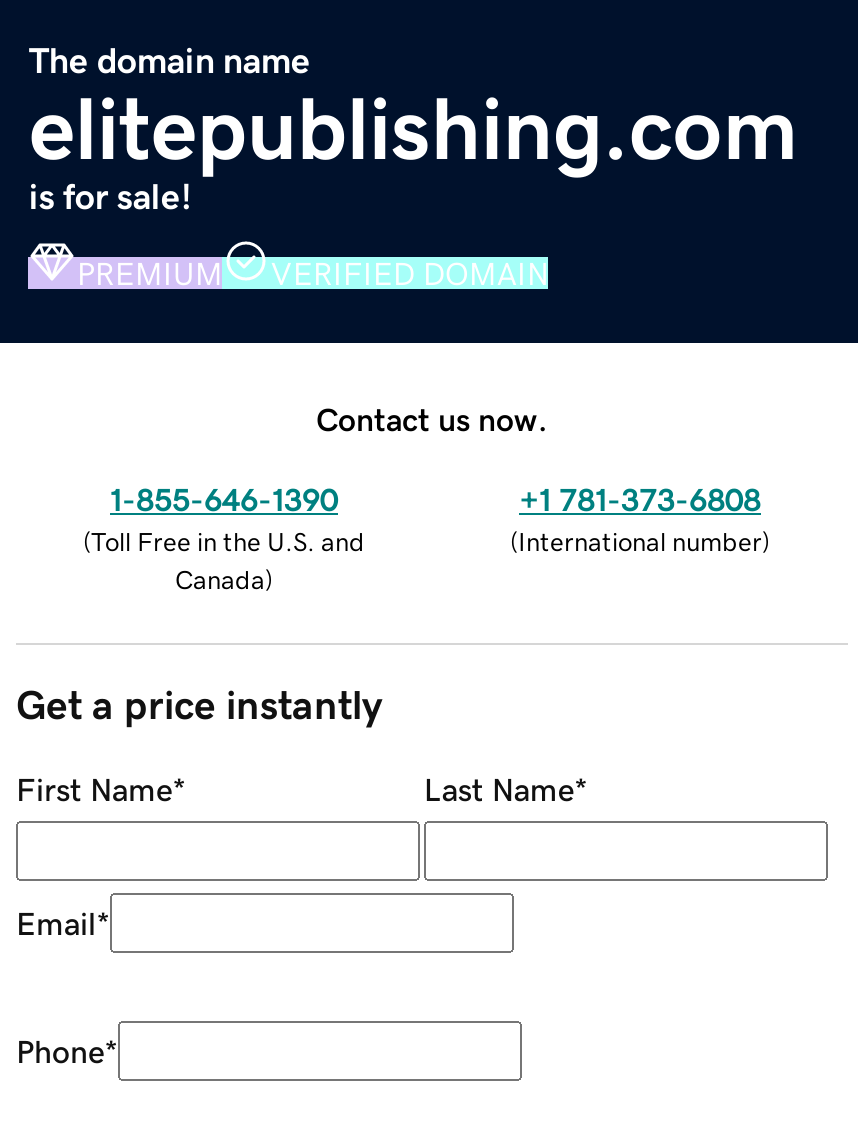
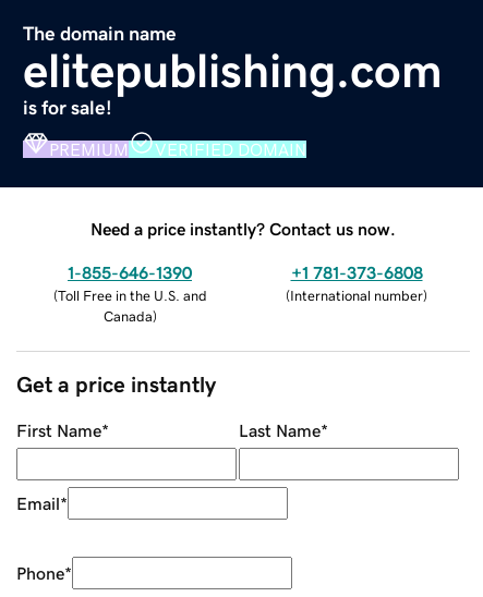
- Contact us now.
+ Need a price instantly? Contact us now.
